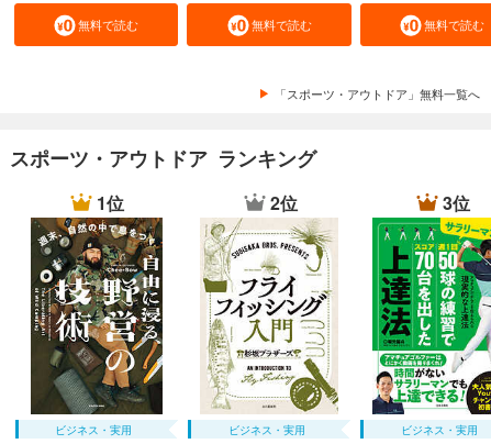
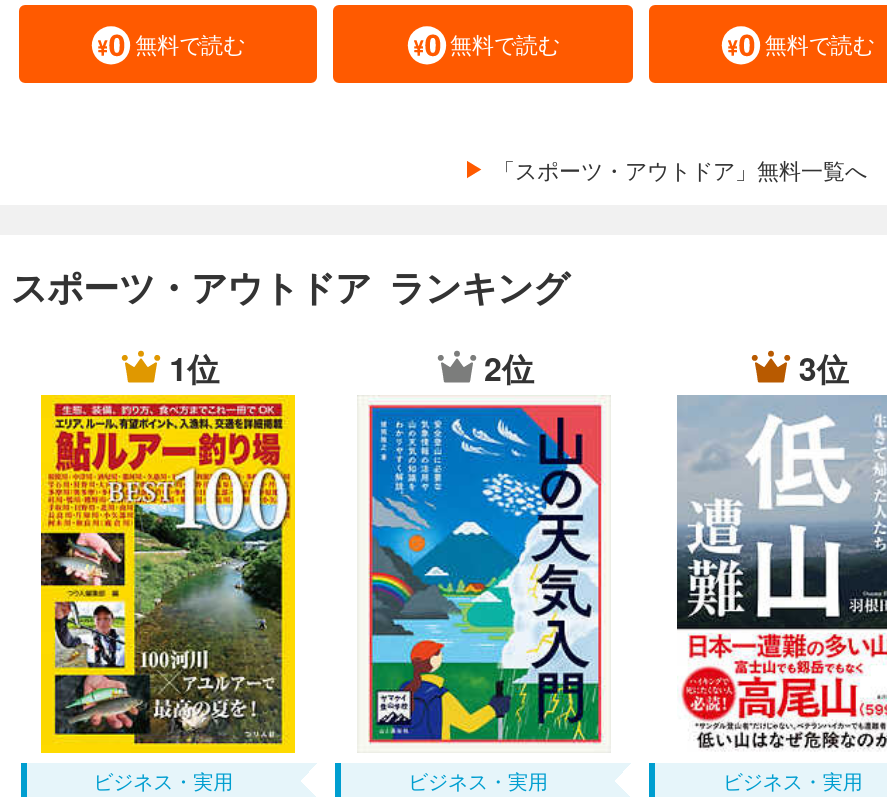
- [image]
+ [image]

- [image]
+ [image]

- [image]
+ [image]
